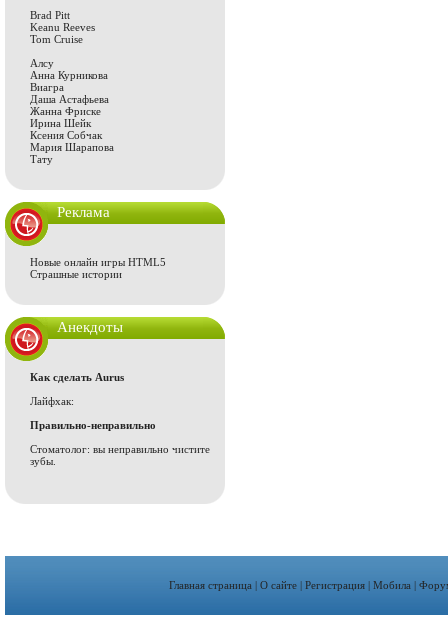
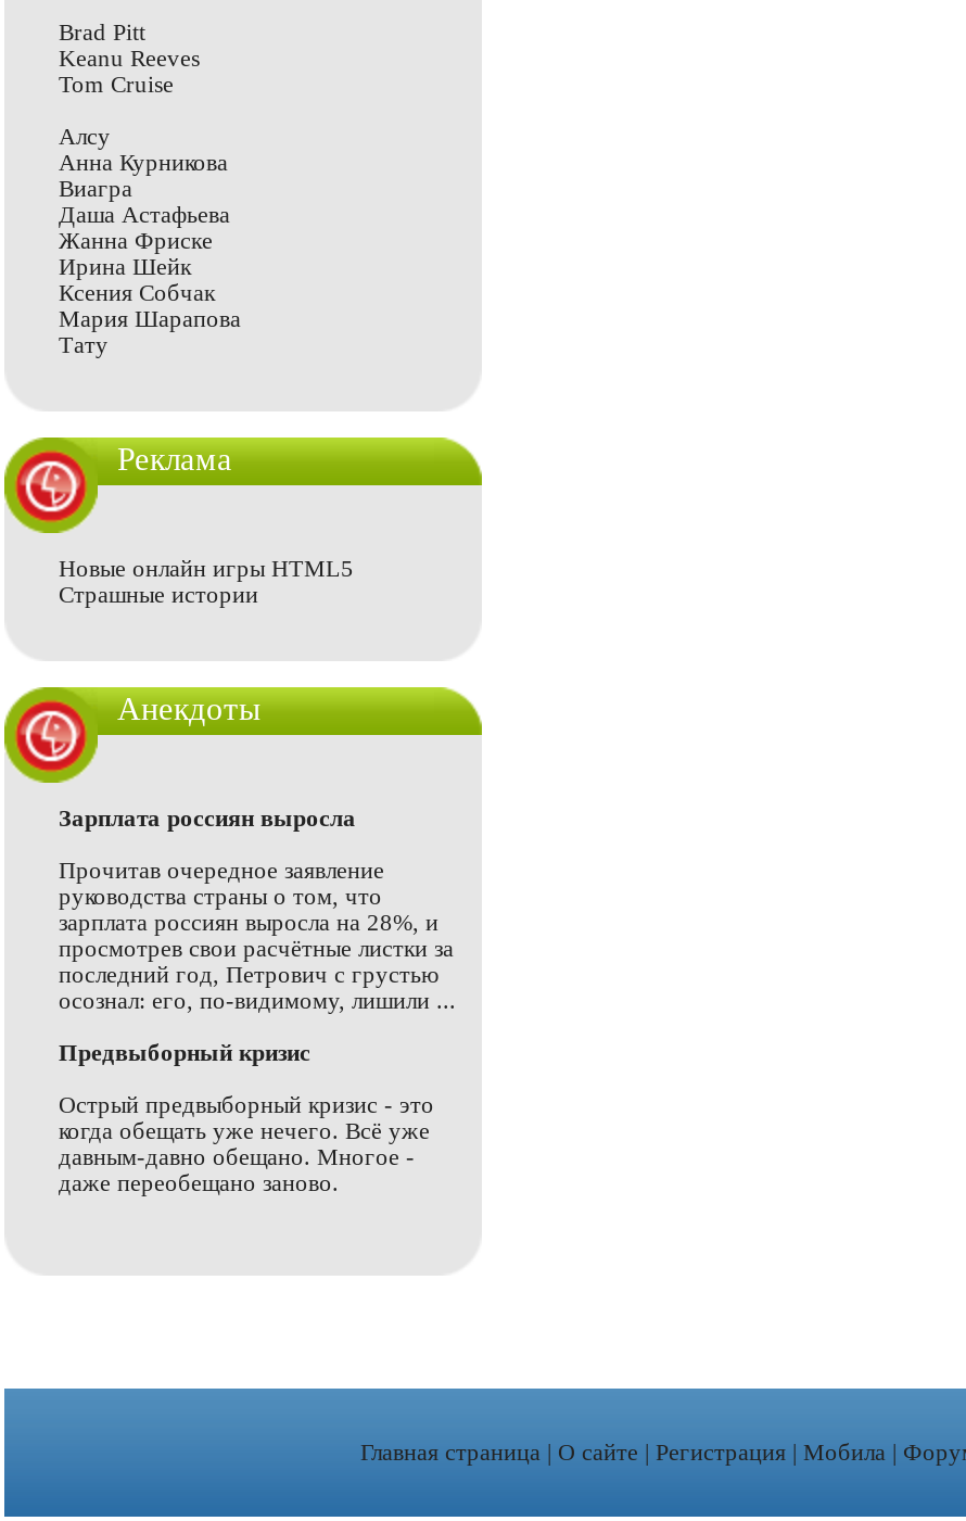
- Как сделать Aurus
+ Зарплата россиян выросла

- Лайфхак:
+ Прочитав очередное заявление
+ руководства страны о том, что
+ зарплата россиян выросла на 28%, и
+ просмотрев свои расчётные листки за
+ последний год, Петрович с грустью
+ осознал: его, по-видимому, лишили ...

- Правильно-неправильно
+ Предвыборный кризис

- Стоматолог: вы неправильно чистите
- зубы.
+ Острый предвыборный кризис - это
+ когда обещать уже нечего. Всё уже
+ давным-давно обещано. Многое -
+ даже переобещано заново.
